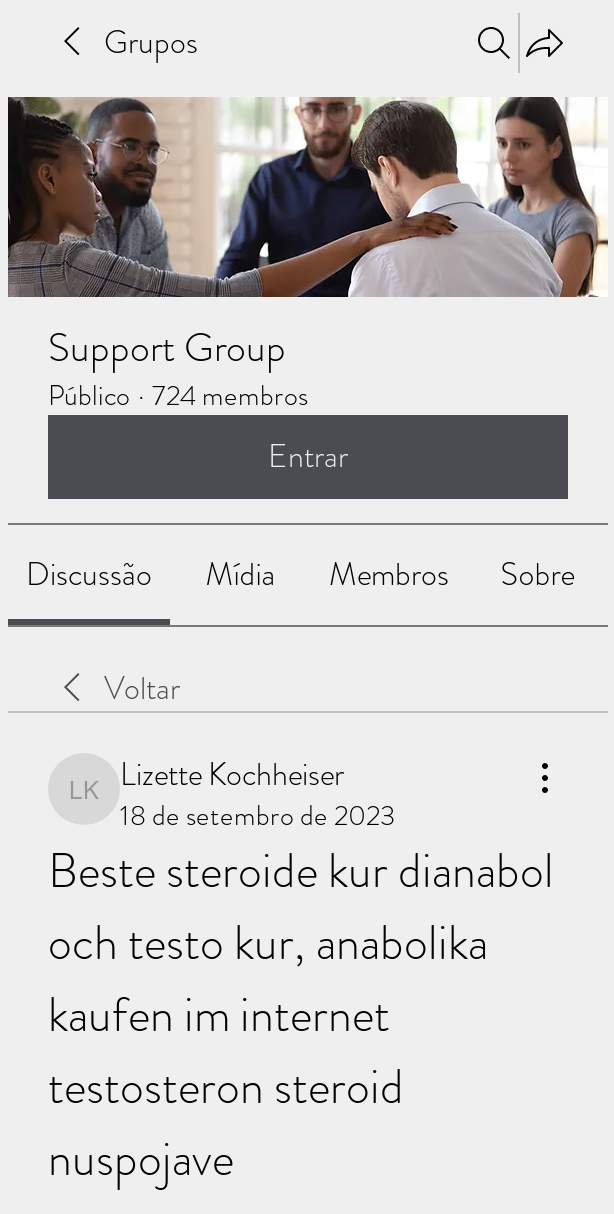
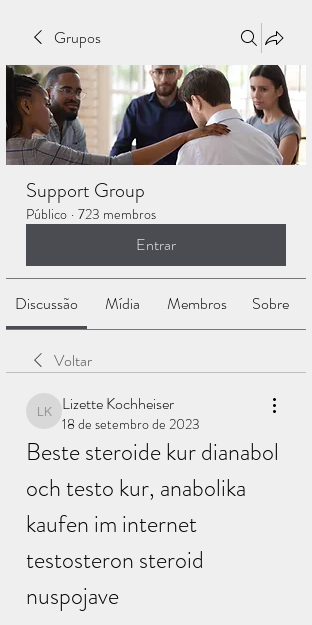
- Público · 724 membros
+ Público · 723 membros
